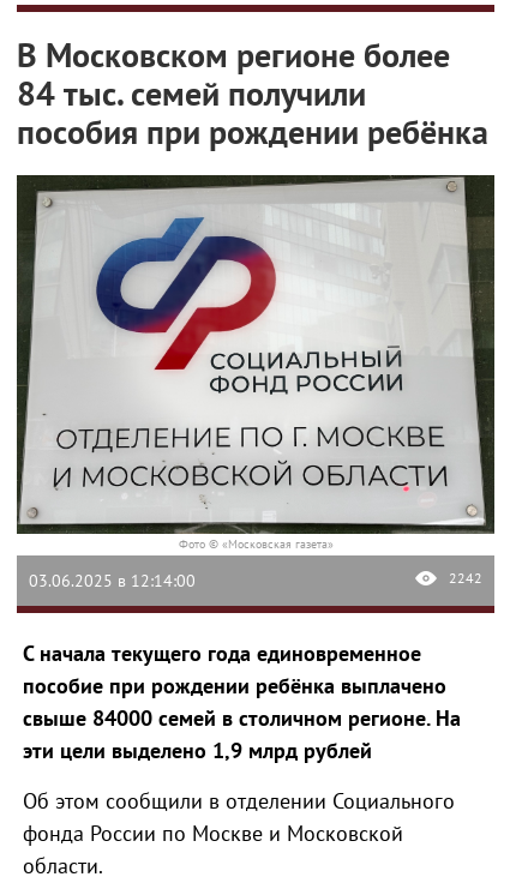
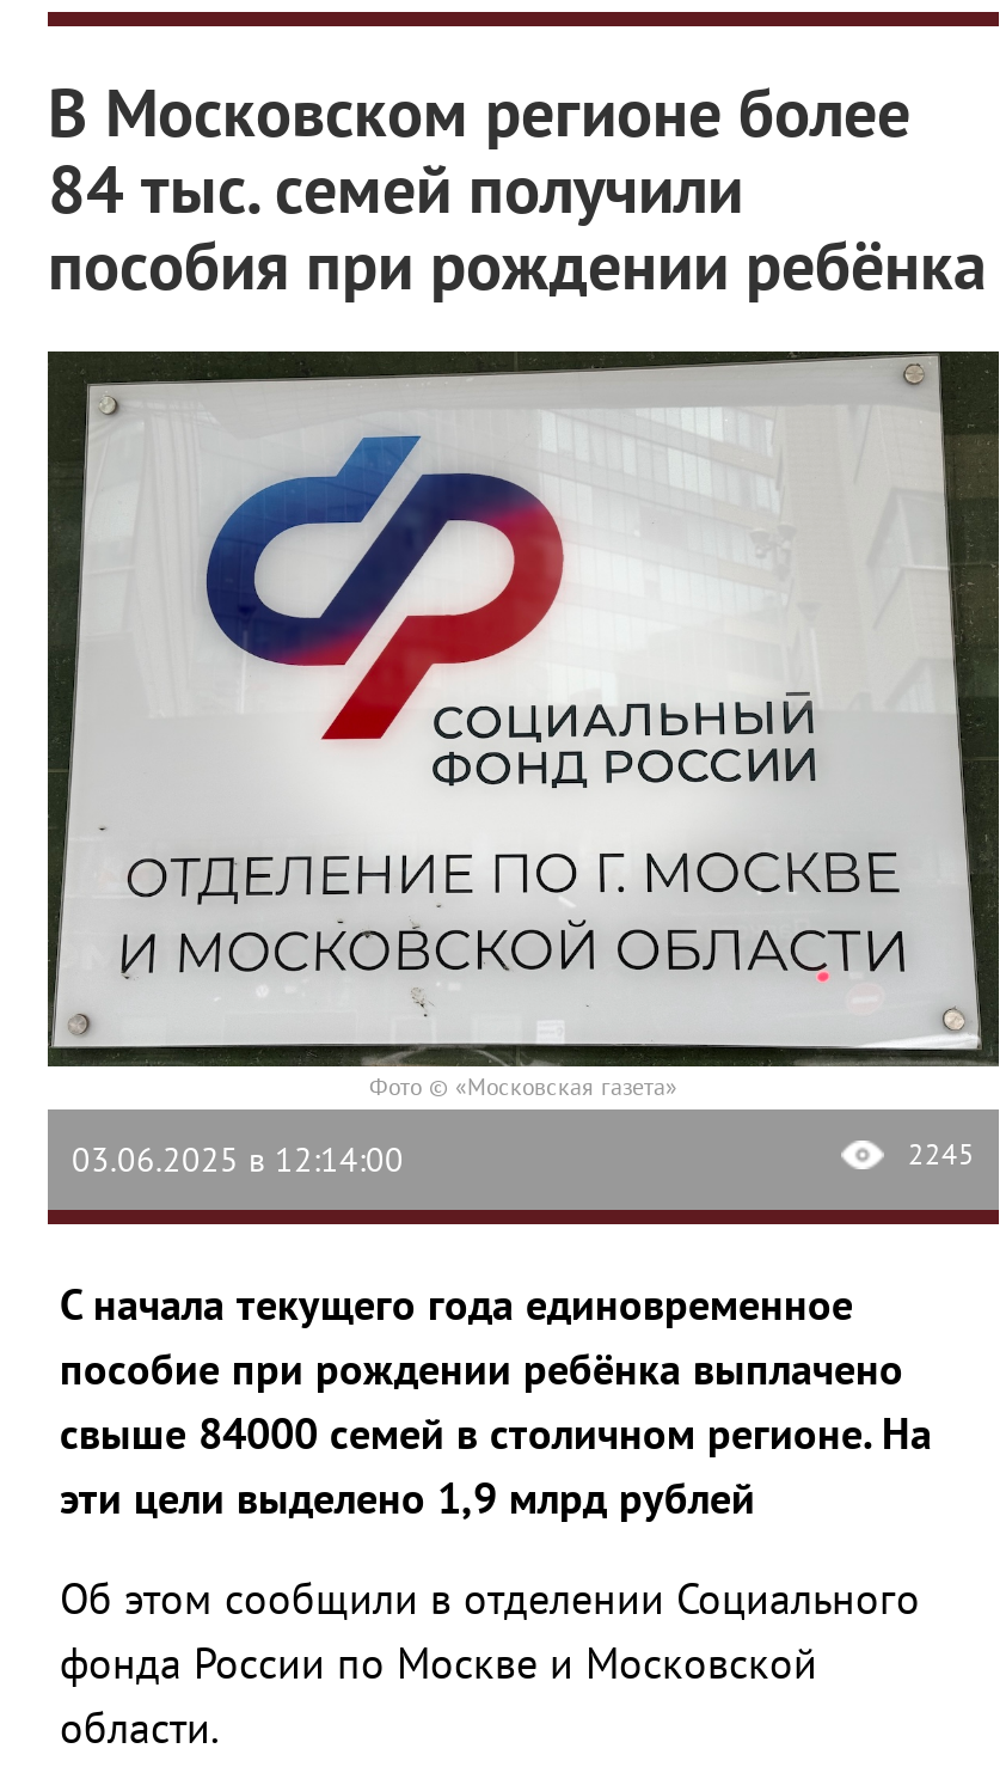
- 2242
+ 2245
